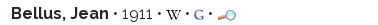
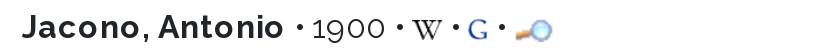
- Bellus, Jean • 1911 •
+ Jacono, Antonio • 1900 •
